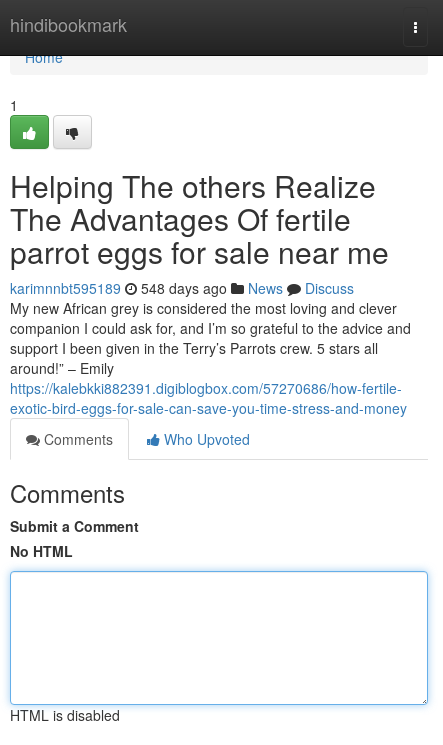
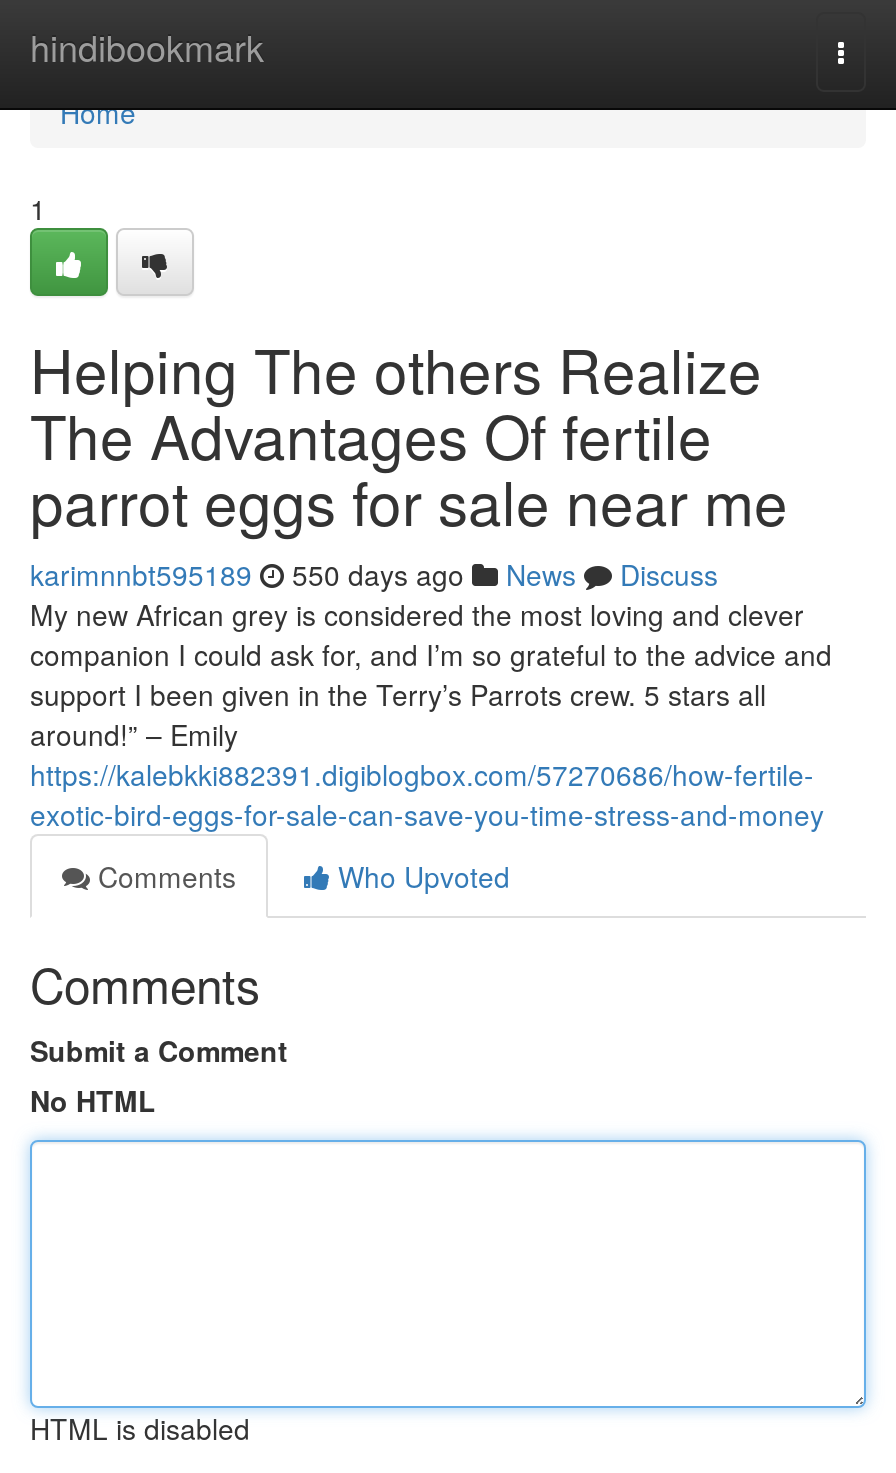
- karimnnbt595189 548 days ago News Discuss
+ karimnnbt595189 550 days ago News Discuss
